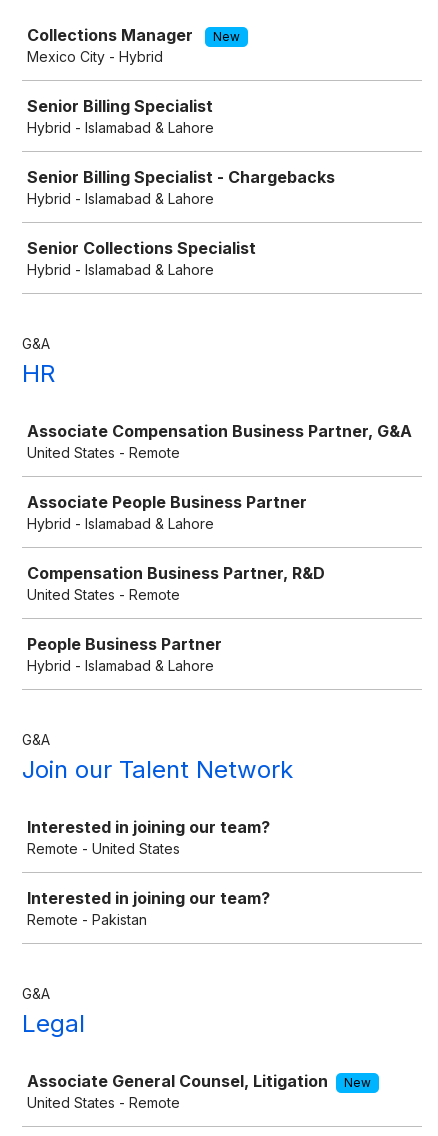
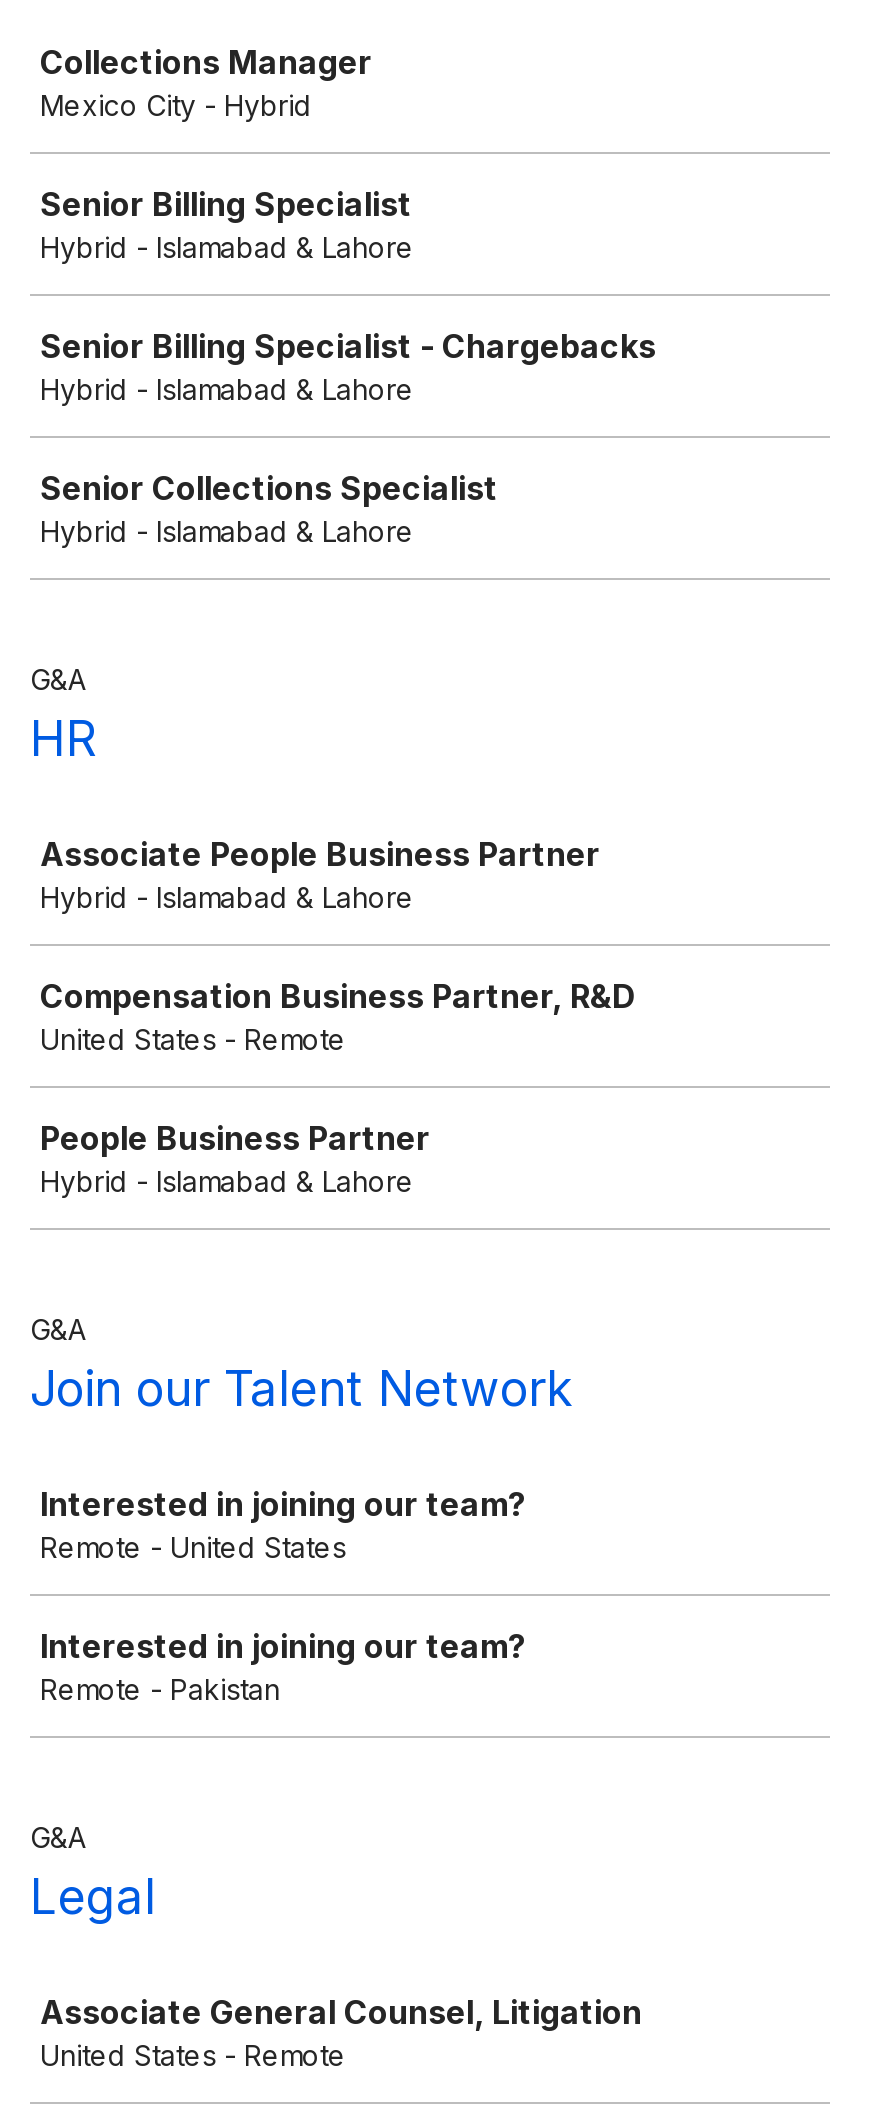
- New

- Associate Compensation Business Partner, G&A
- United States - Remote

- New
